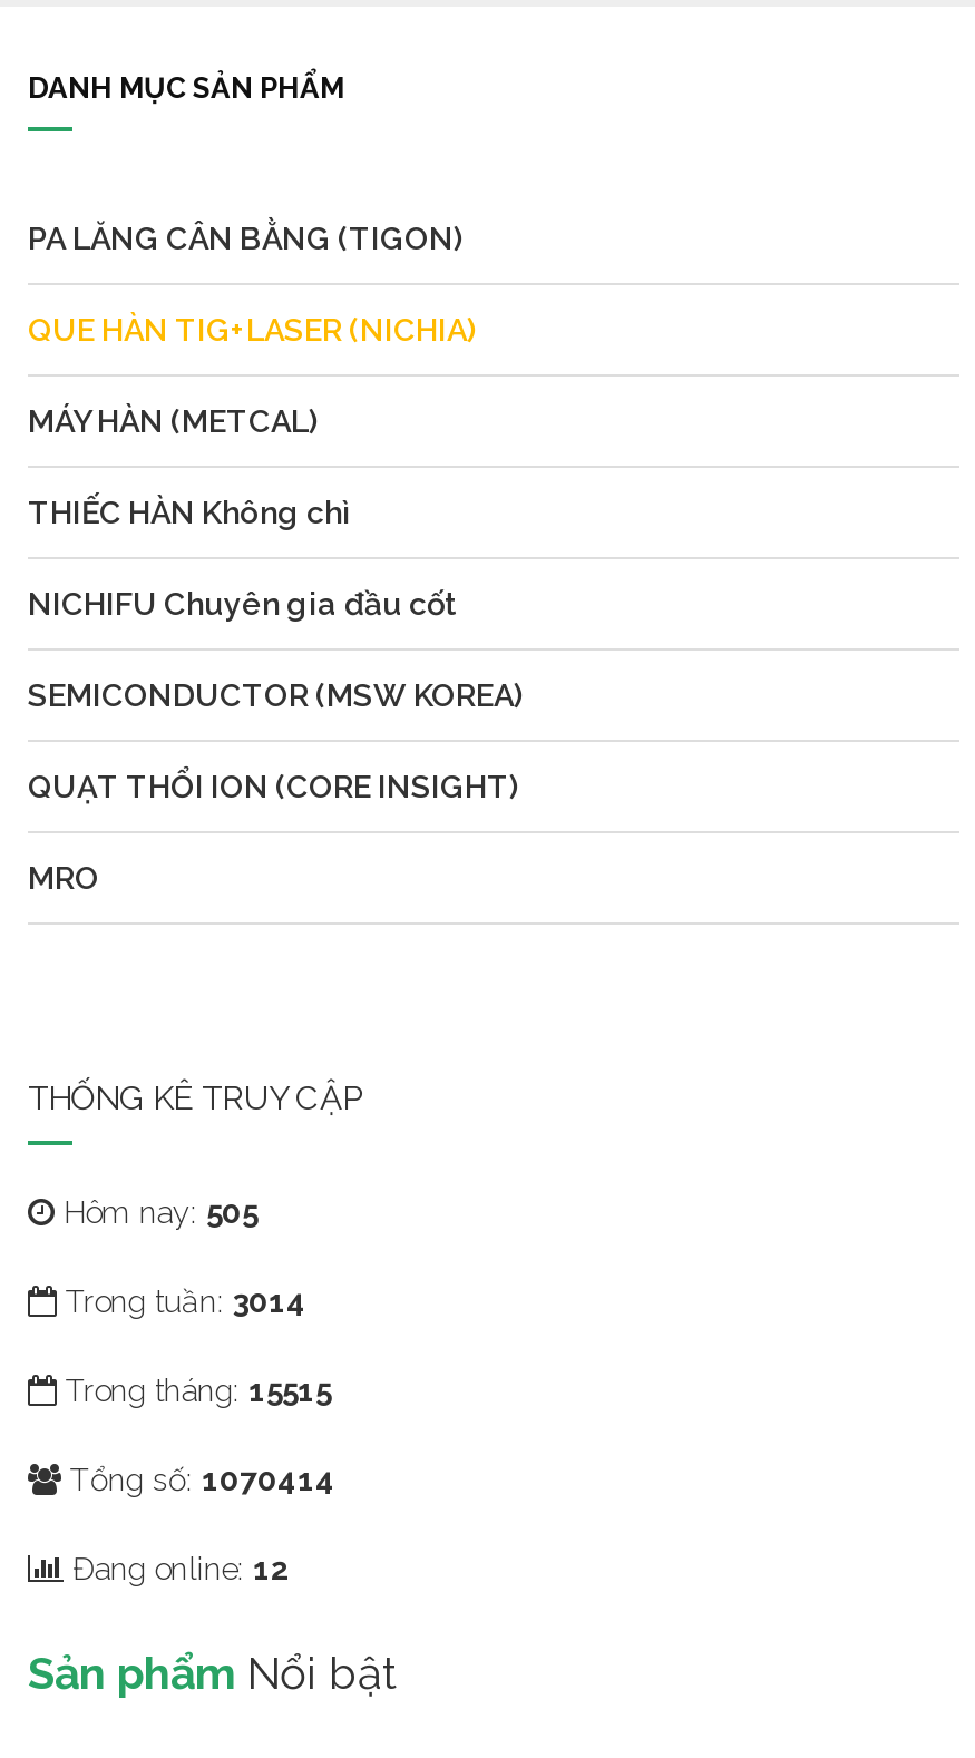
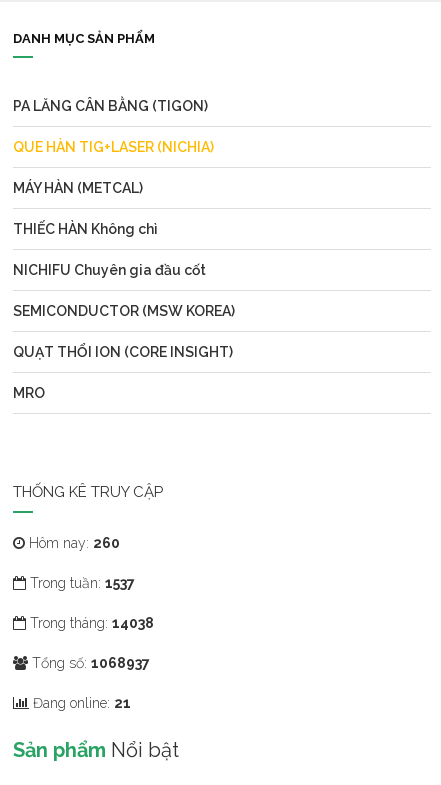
- Hôm nay: 505
+ Hôm nay: 260

- Trong tuần: 3014
+ Trong tuần: 1537

- Trong tháng: 15515
+ Trong tháng: 14038

- Tổng số: 1070414
+ Tổng số: 1068937

- Đang online: 12
+ Đang online: 21
